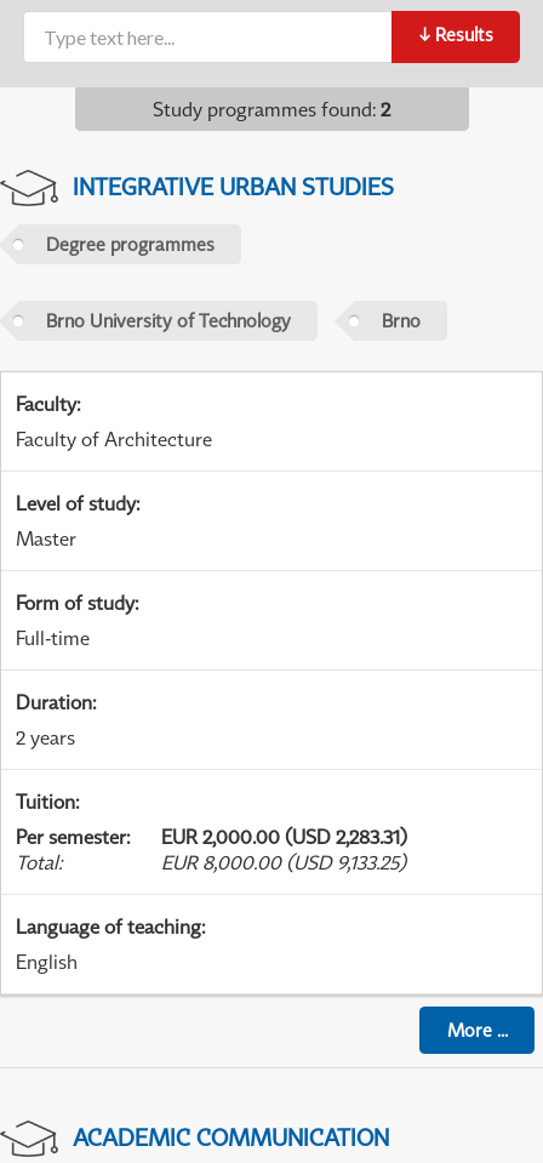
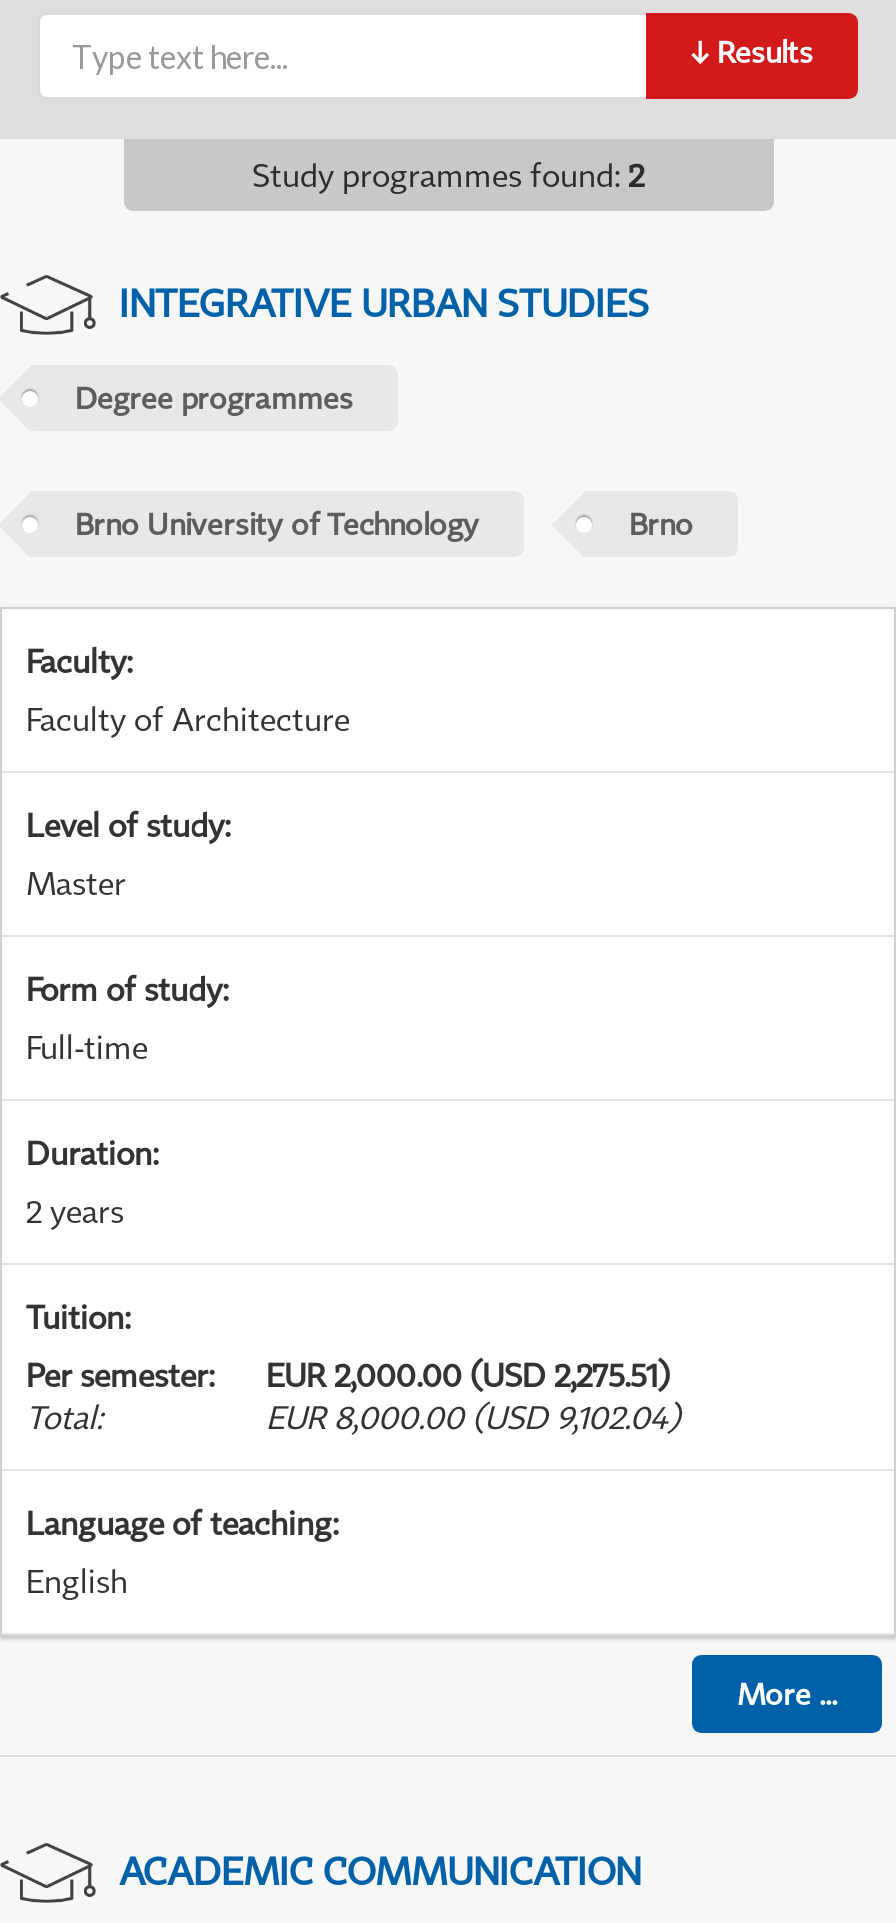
- Per semester: EUR 2,000.00 (USD 2,283.31)
+ Per semester: EUR 2,000.00 (USD 2,275.51)

- EUR 8,000.00 (USD 9,133.25)
+ EUR 8,000.00 (USD 9,102.04)
